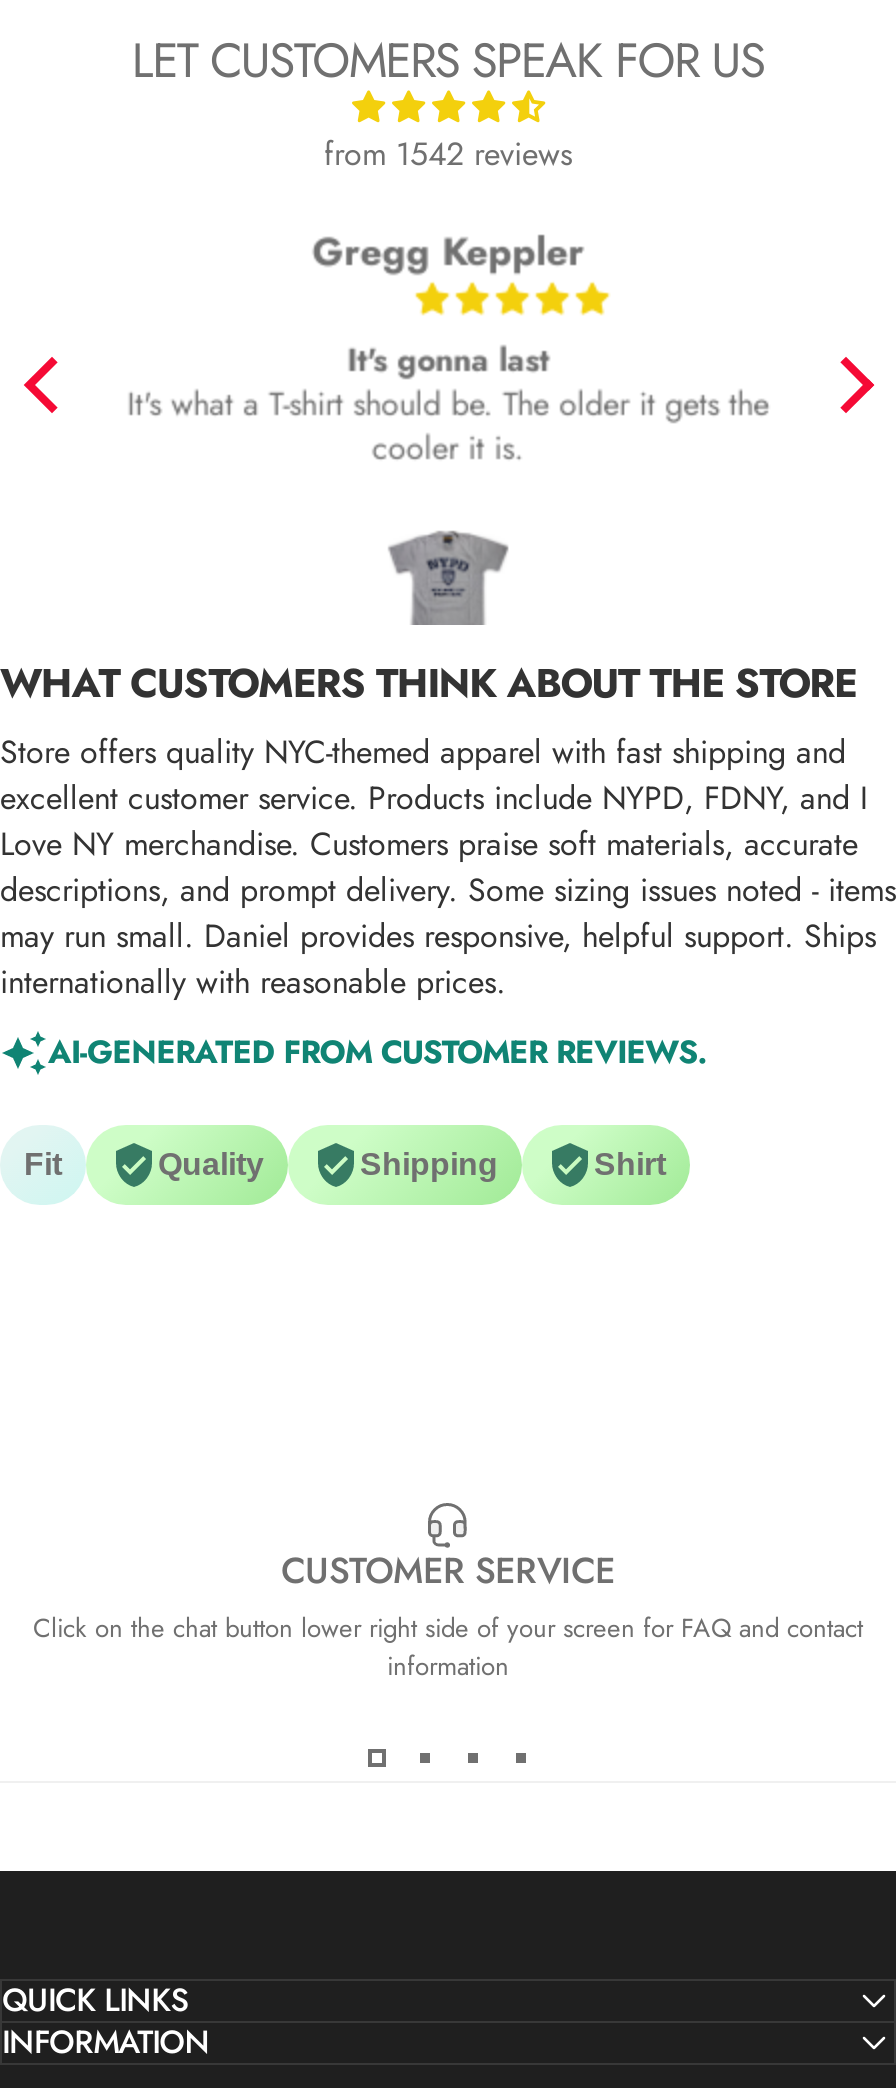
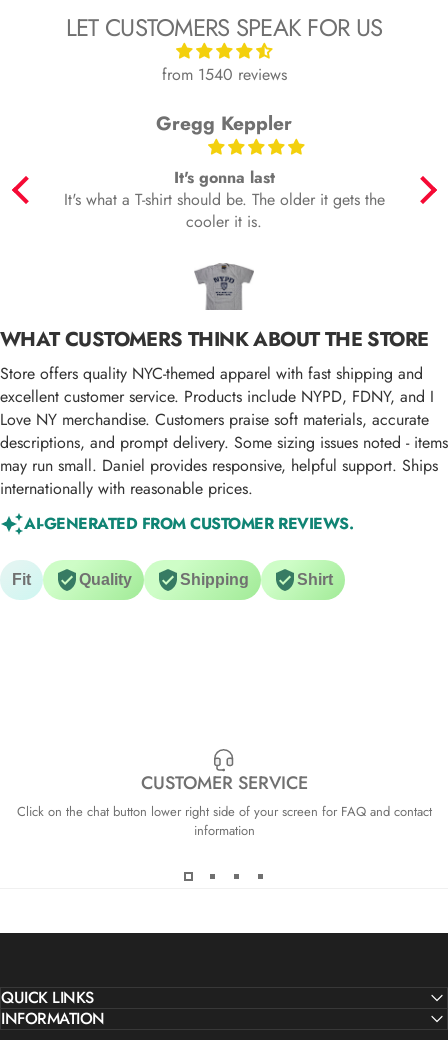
- from 1542 reviews
+ from 1540 reviews
